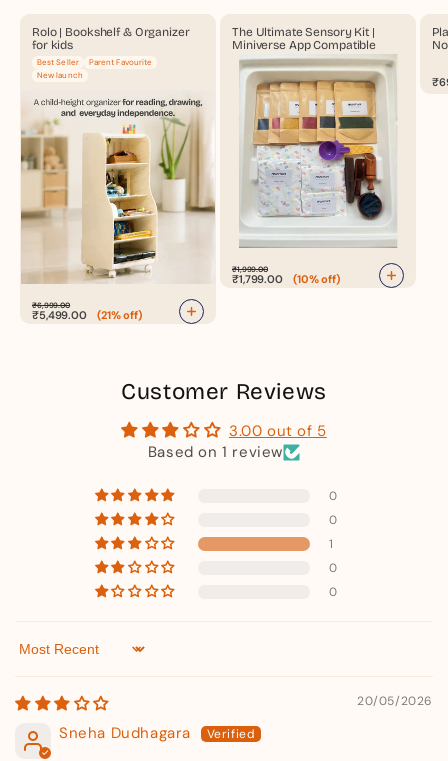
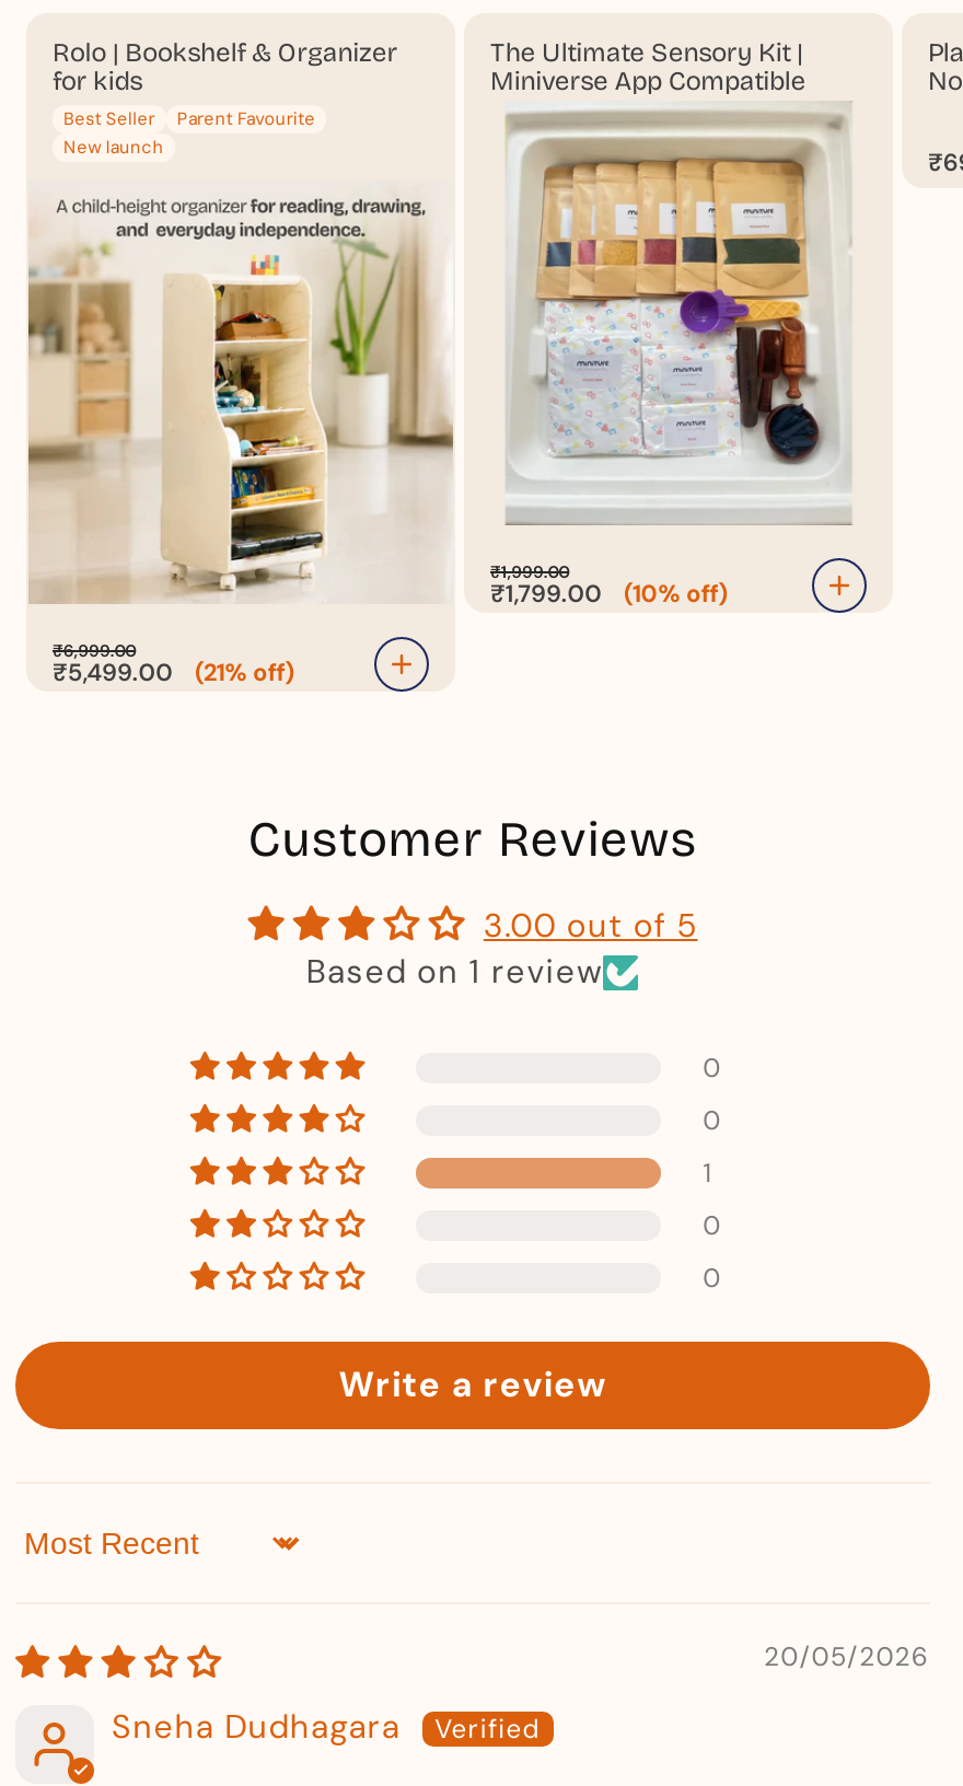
+ Write a review
